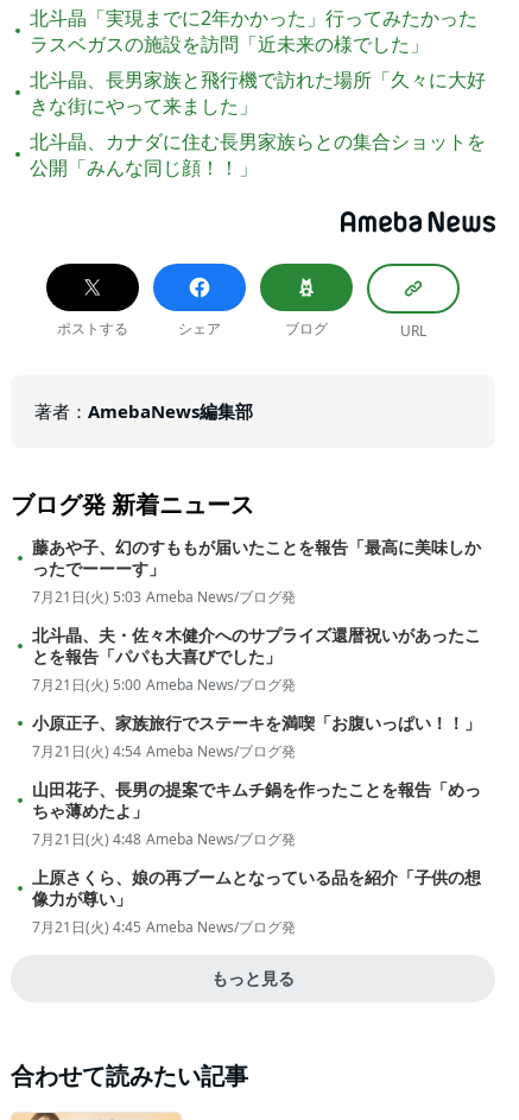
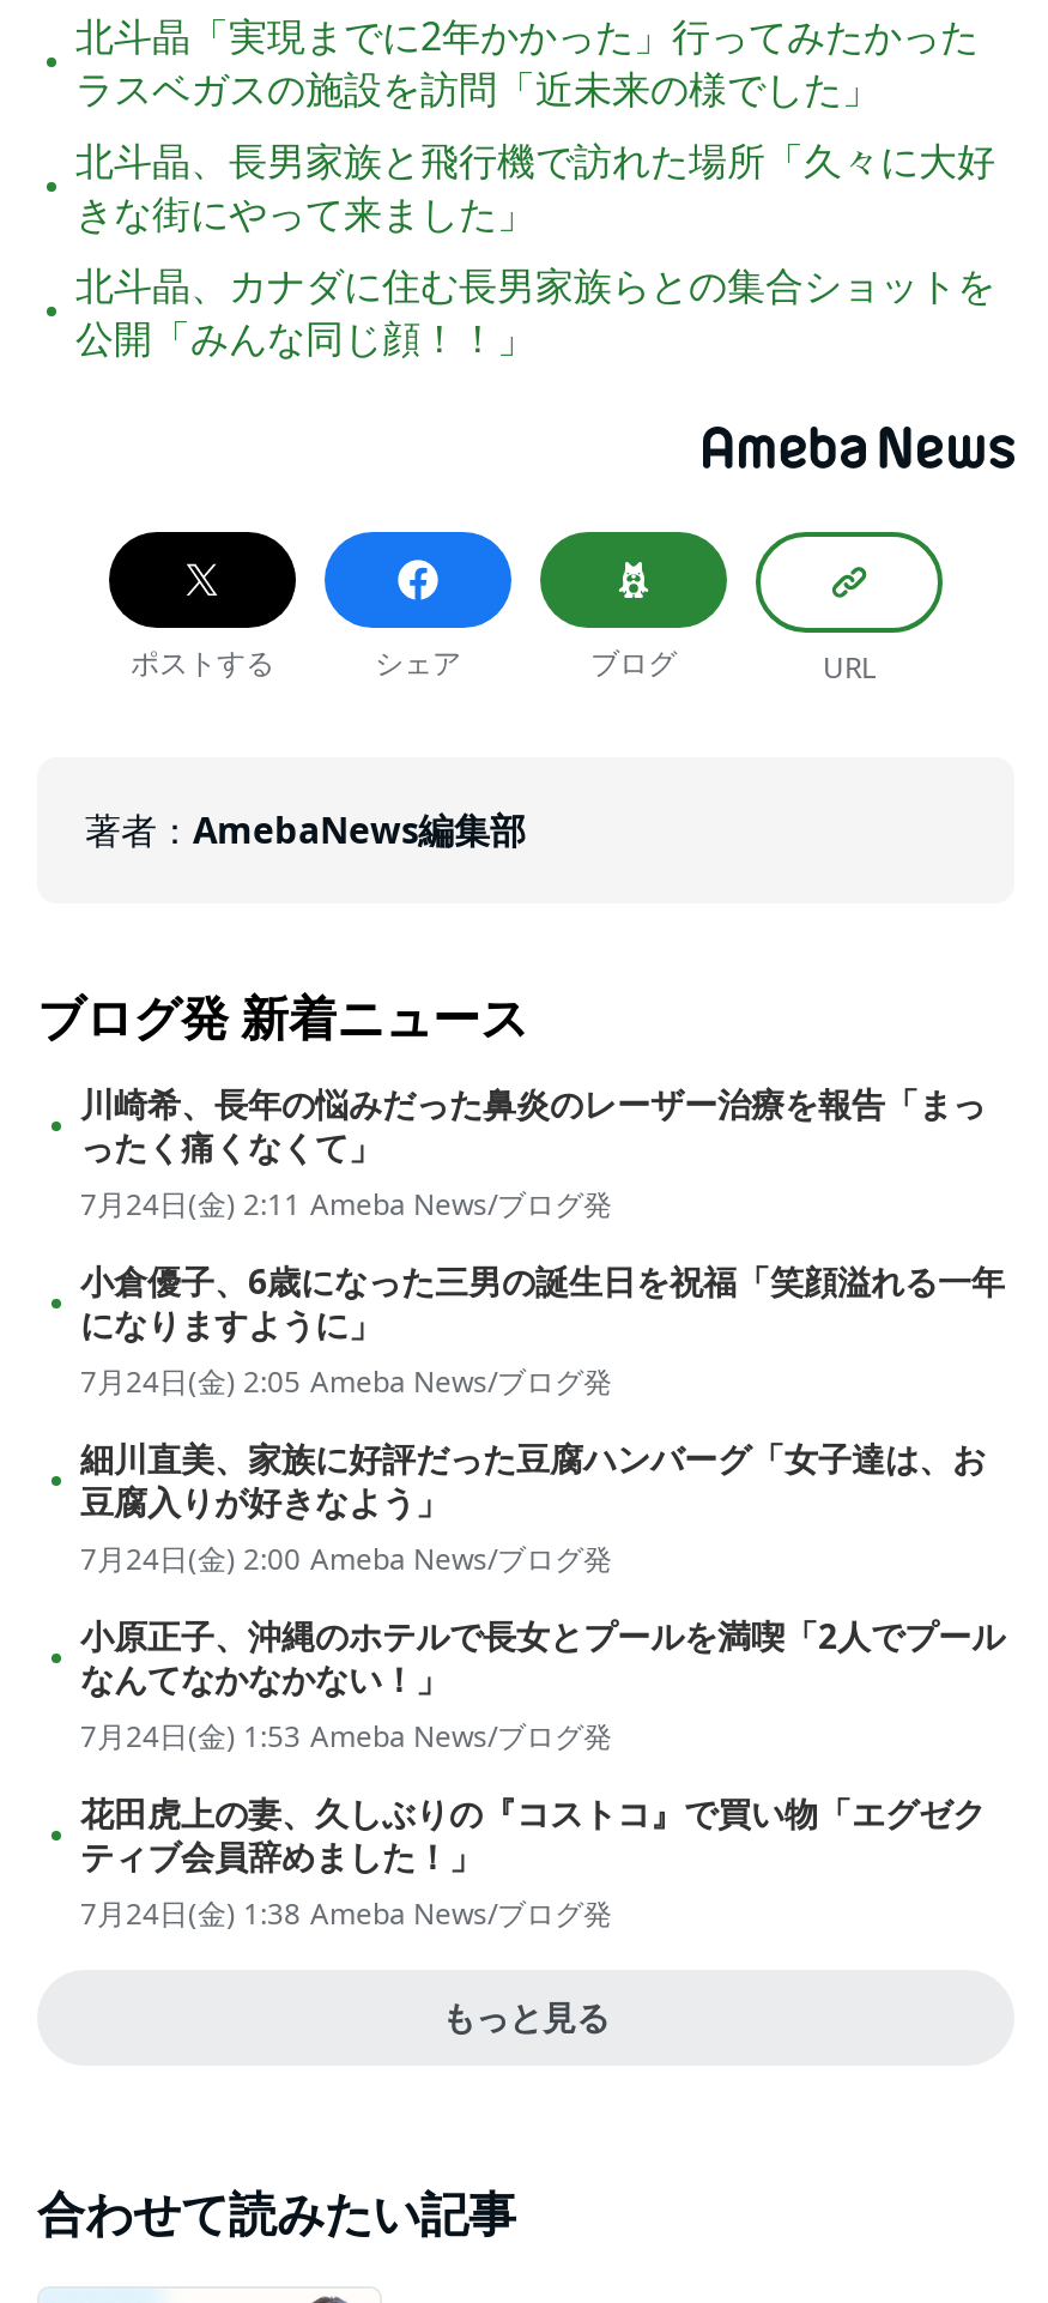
- 藤あや子、幻のすももが届いたことを報告「最高に美味しか
- ったでーーーす」
- 7月21日(火) 5:03 Ameba News/ブログ発
+ 川崎希、長年の悩みだった鼻炎のレーザー治療を報告「まっ
+ ったく痛くなくて」
+ 7月24日(金) 2:11 Ameba News/ブログ発

- 北斗晶、夫・佐々木健介へのサプライズ還暦祝いがあったこ
- とを報告「パパも大喜びでした」
- 7月21日(火) 5:00 Ameba News/ブログ発
+ 小倉優子、6歳になった三男の誕生日を祝福「笑顔溢れる一年
+ になりますように」
+ 7月24日(金) 2:05 Ameba News/ブログ発

- 小原正子、家族旅行でステーキを満喫「お腹いっぱい！！」
- 7月21日(火) 4:54 Ameba News/ブログ発
+ 細川直美、家族に好評だった豆腐ハンバーグ「女子達は、お
+ 豆腐入りが好きなよう」
+ 7月24日(金) 2:00 Ameba News/ブログ発

- 山田花子、長男の提案でキムチ鍋を作ったことを報告「めっ
- ちゃ薄めたよ」
- 7月21日(火) 4:48 Ameba News/ブログ発
+ 小原正子、沖縄のホテルで長女とプールを満喫「2人でプール
+ なんてなかなかない！」
+ 7月24日(金) 1:53 Ameba News/ブログ発

- 上原さくら、娘の再ブームとなっている品を紹介「子供の想
- 像力が尊い」
- 7月21日(火) 4:45 Ameba News/ブログ発
+ 花田虎上の妻、久しぶりの『コストコ』で買い物「エグゼク
+ ティブ会員辞めました！」
+ 7月24日(金) 1:38 Ameba News/ブログ発
